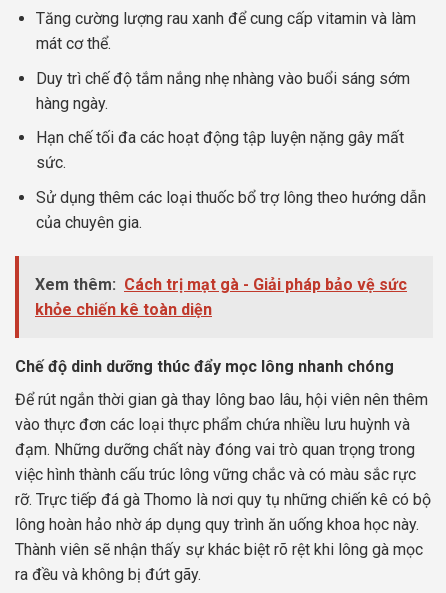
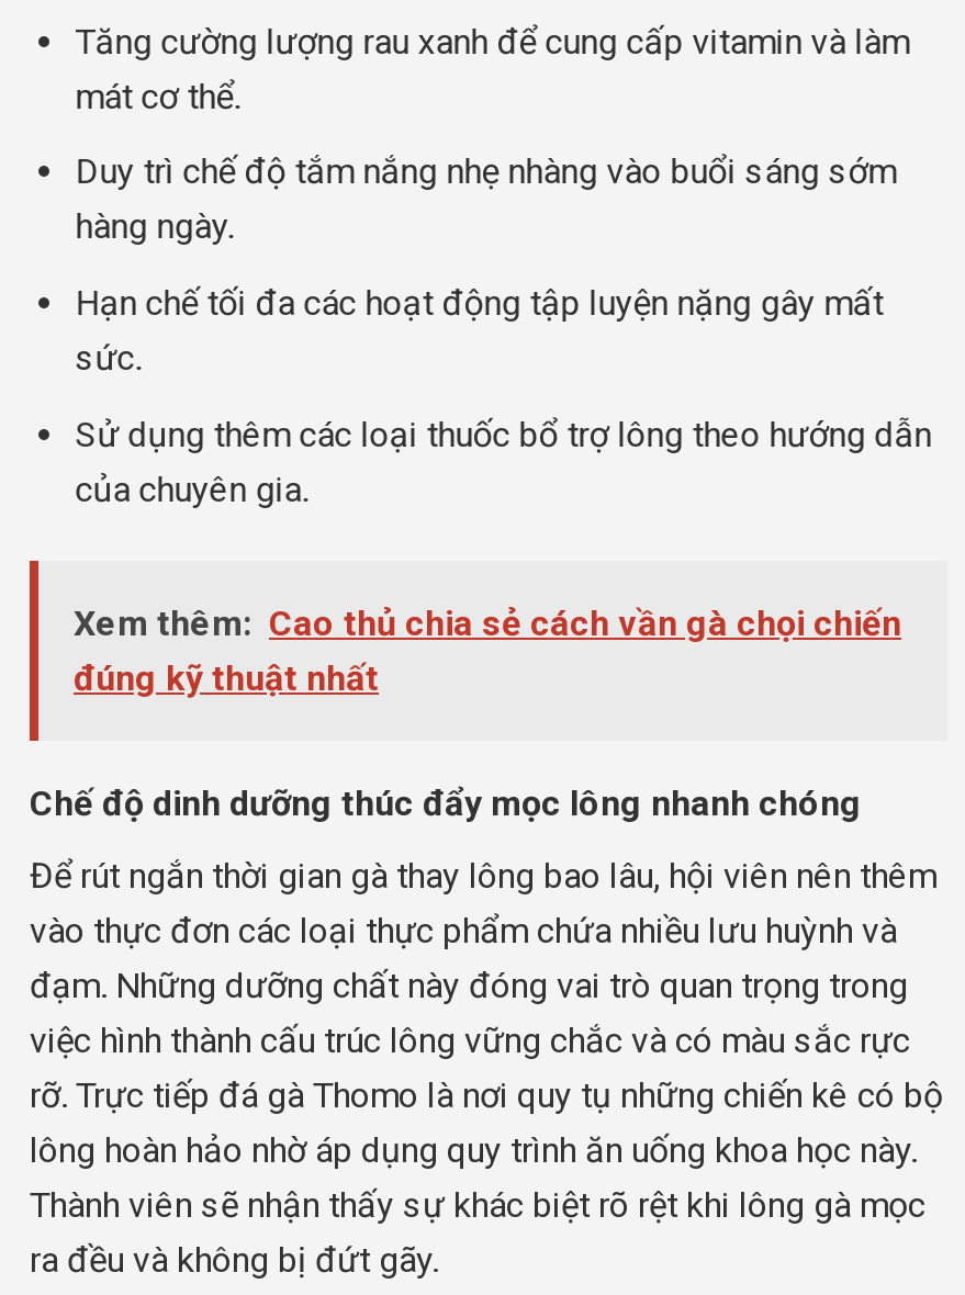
- Xem thêm: Cách trị mạt gà - Giải pháp bảo vệ sức
- khỏe chiến kê toàn diện
+ Xem thêm: Cao thủ chia sẻ cách vần gà chọi chiến
+ đúng kỹ thuật nhất
